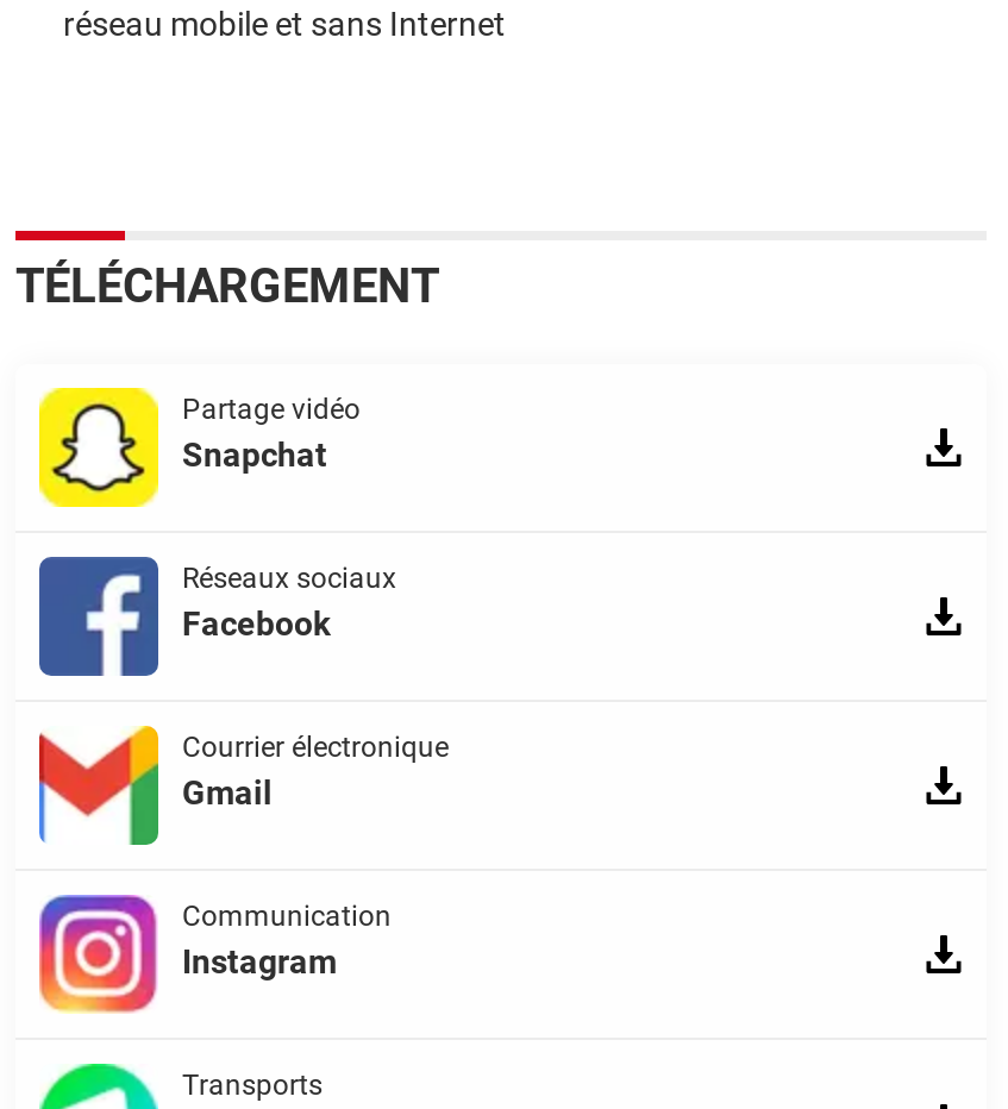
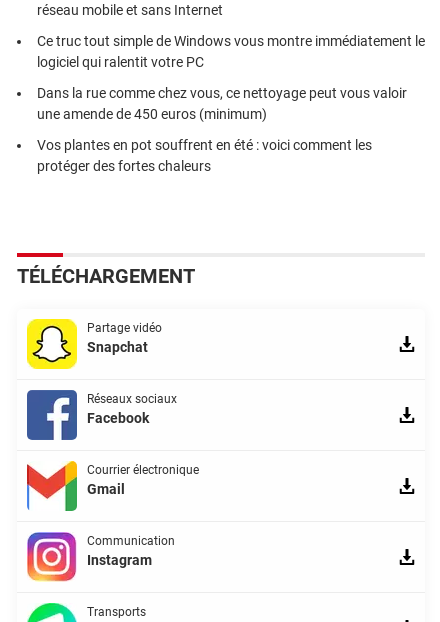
+ Ce truc tout simple de Windows vous montre immédiatement le
+ logiciel qui ralentit votre PC
+ Dans la rue comme chez vous, ce nettoyage peut vous valoir
+ une amende de 450 euros (minimum)
+ Vos plantes en pot souffrent en été : voici comment les
+ protéger des fortes chaleurs
